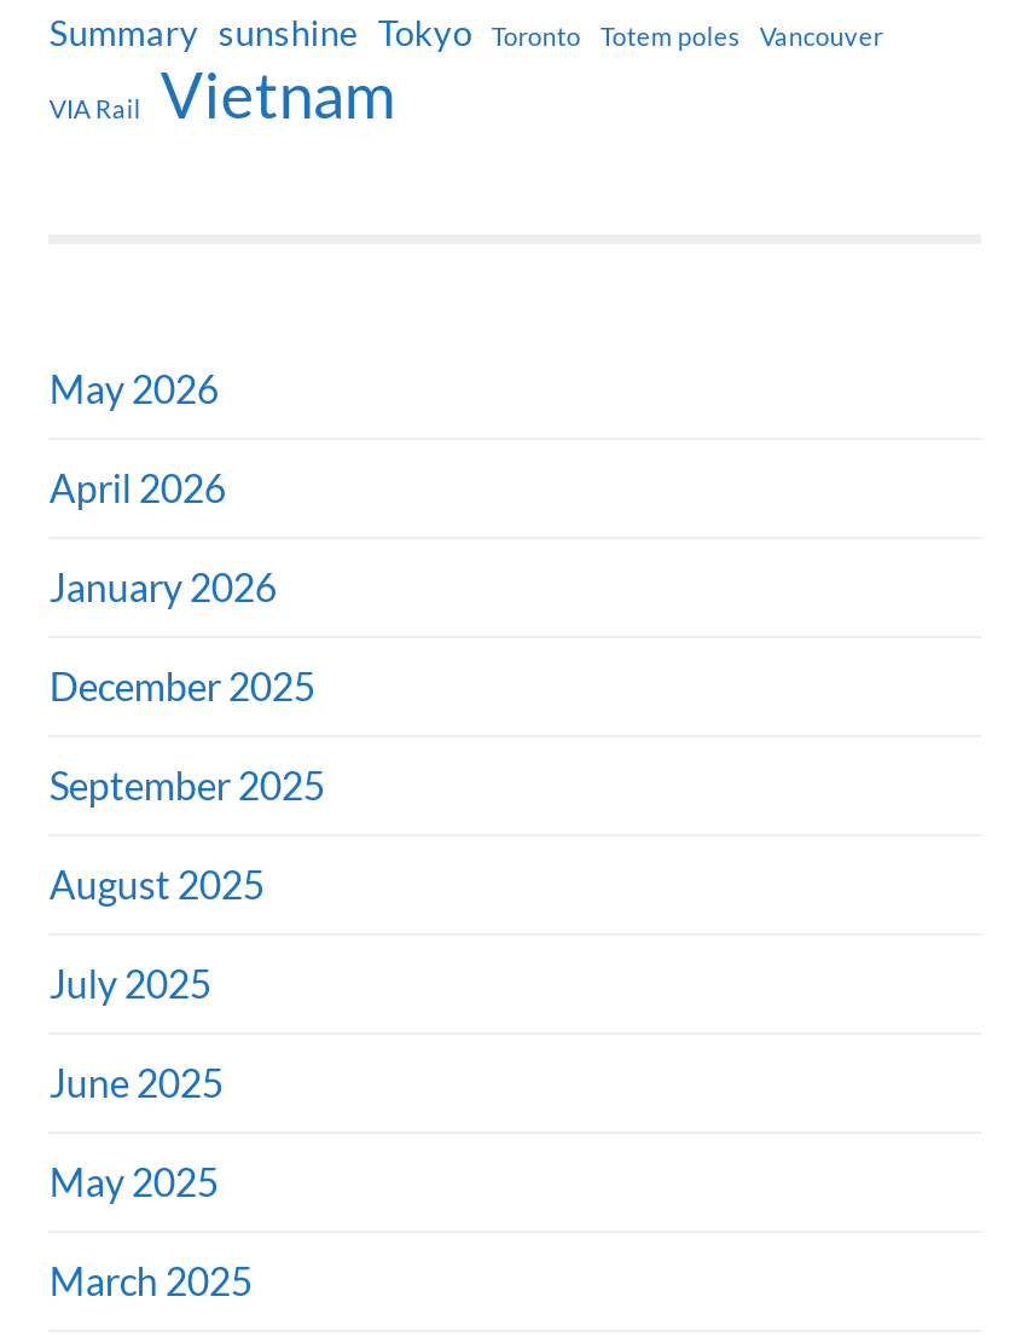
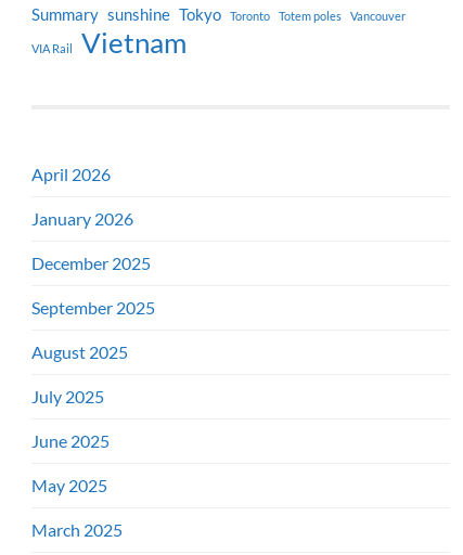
- May 2026
